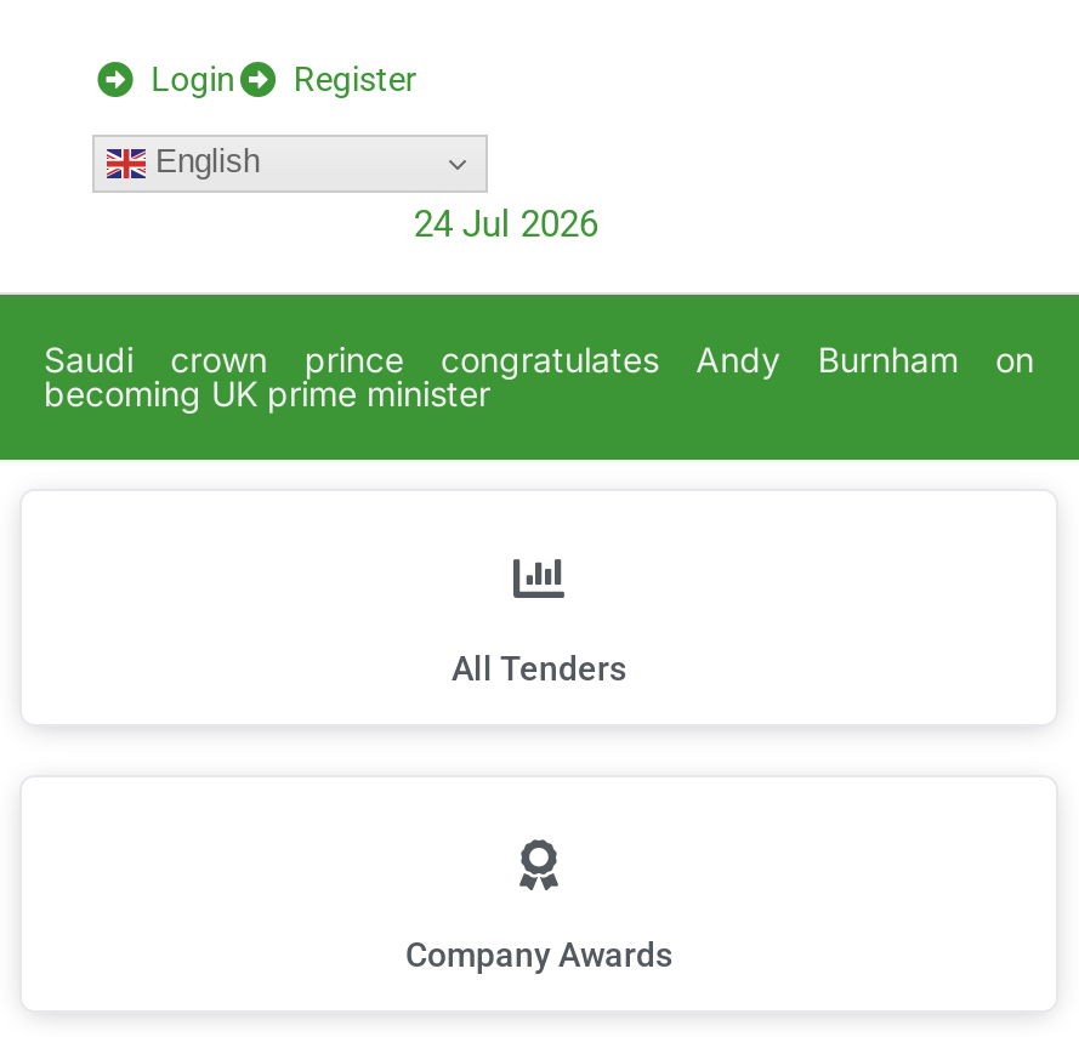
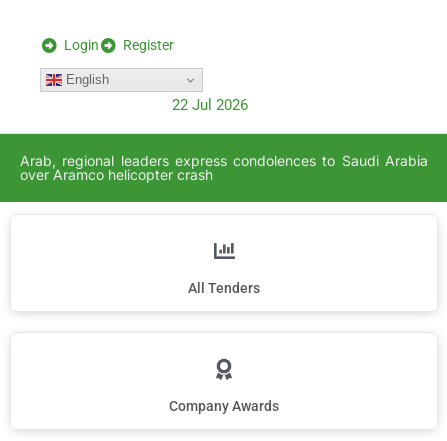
- 24 Jul 2026
+ 22 Jul 2026

- Saudi crown prince congratulates Andy Burnham on
- becoming UK prime minister
+ Arab, regional leaders express condolences to Saudi Arabia
+ over Aramco helicopter crash
